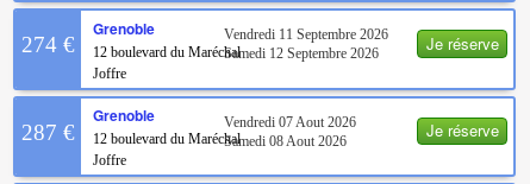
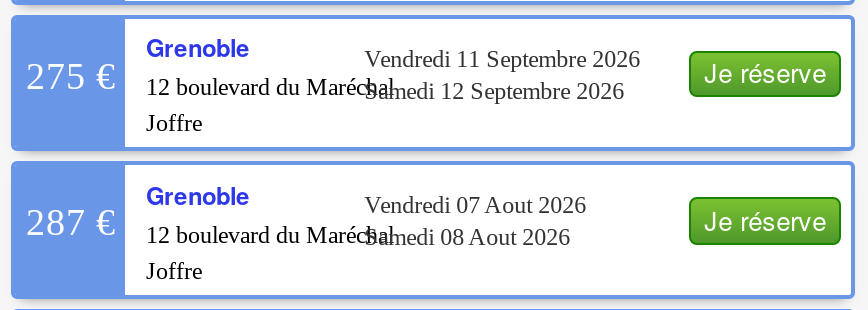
- 274 €
+ 275 €
